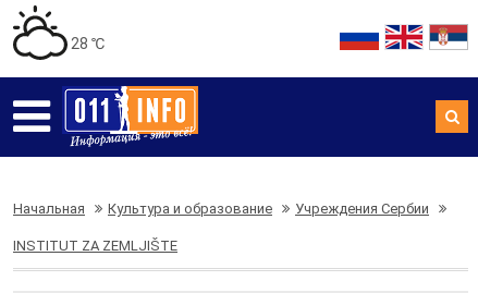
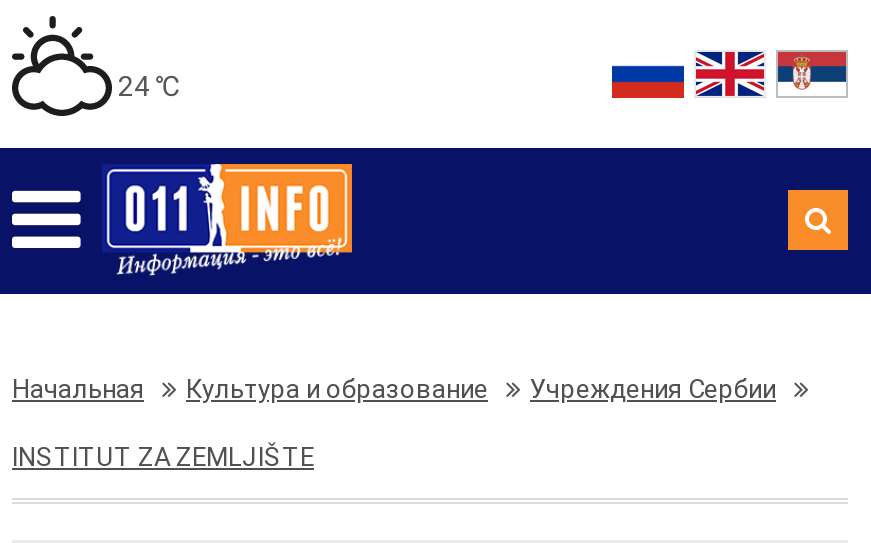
- 28 ℃
+ 24 ℃
